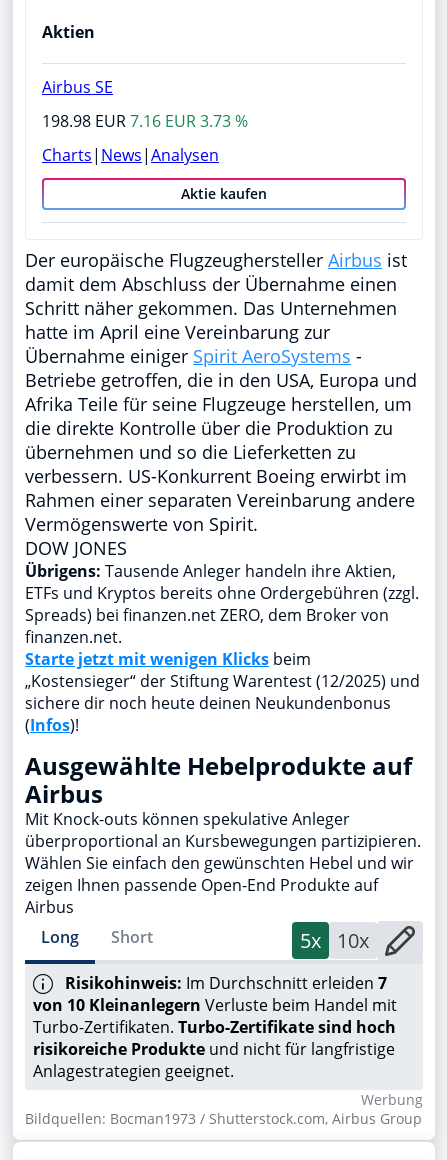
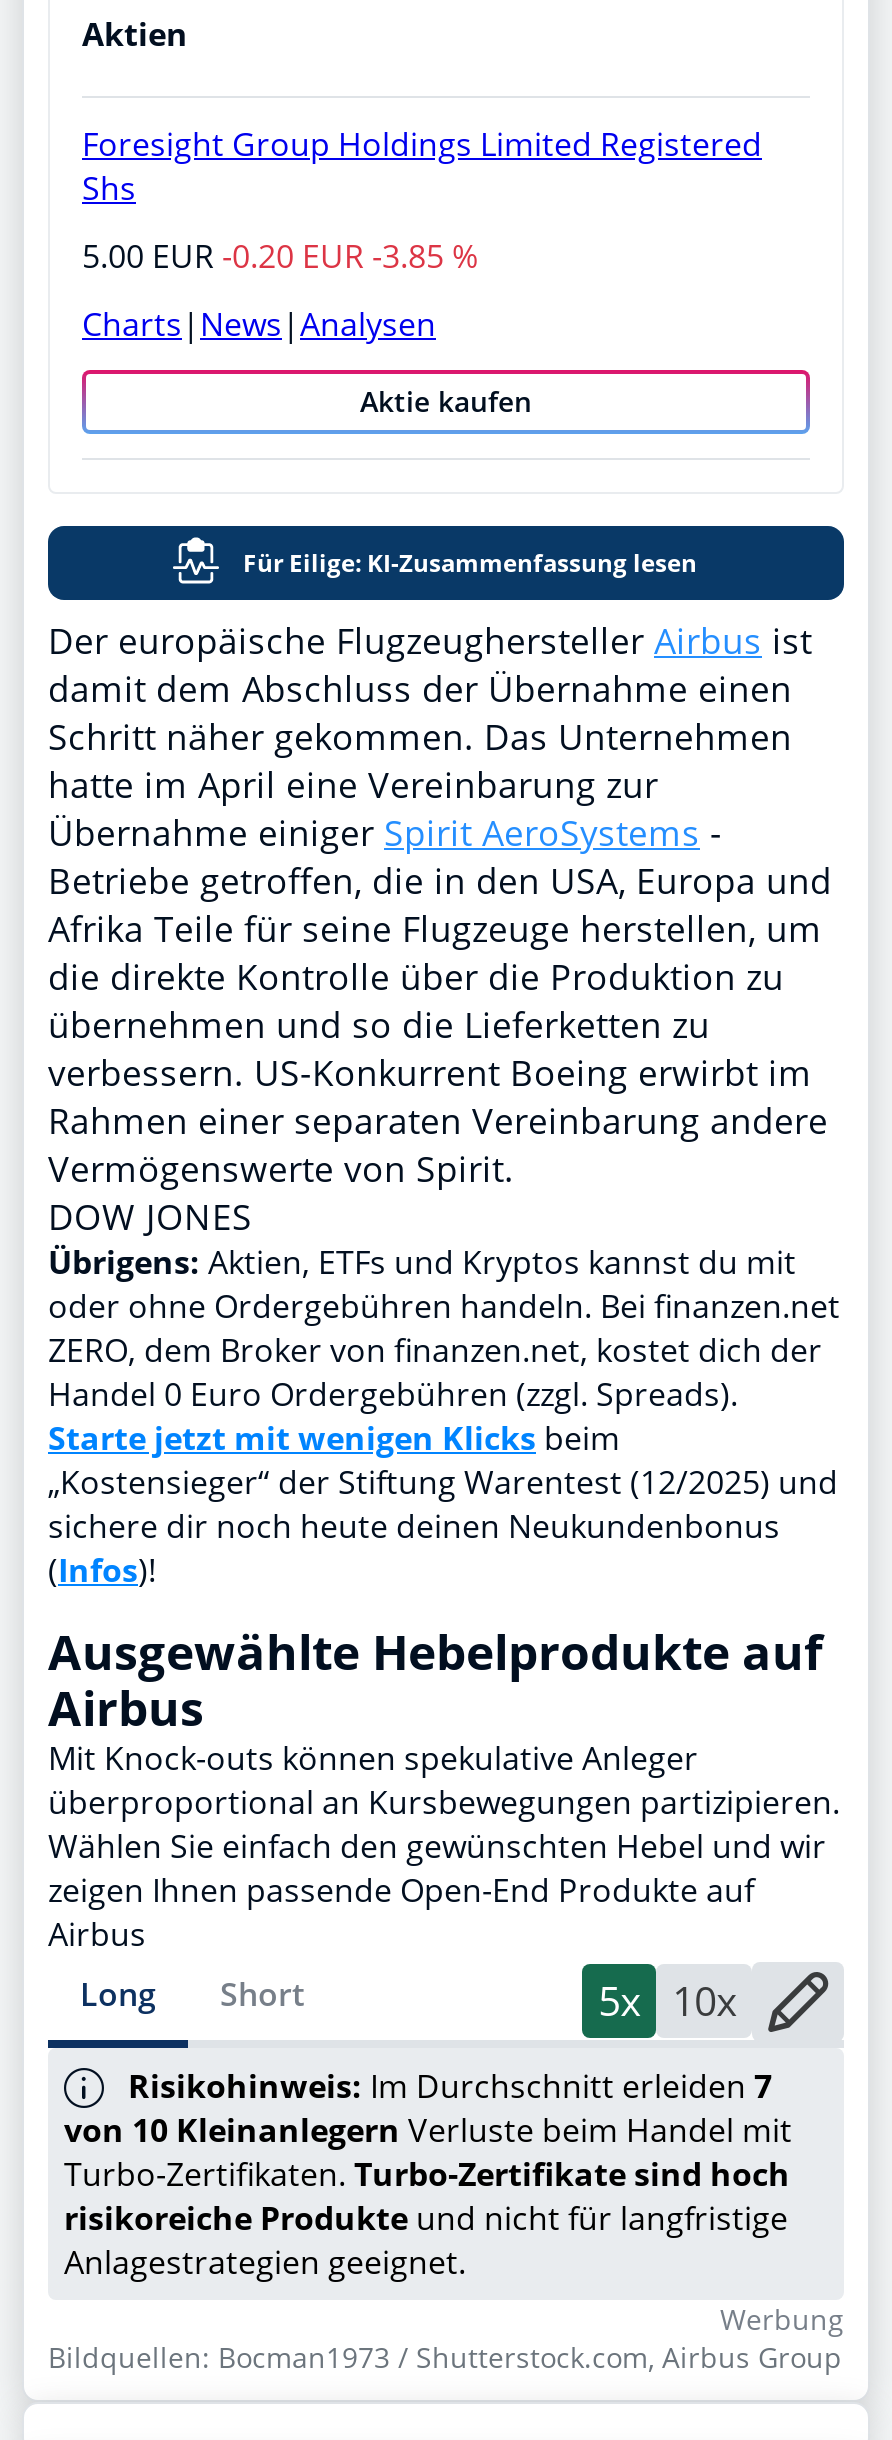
- Airbus SE
+ Foresight Group Holdings Limited Registered
+ Shs

- 198.98 EUR 7.16 EUR 3.73 %
+ 5.00 EUR -0.20 EUR -3.85 %

+ Für Eilige: KI-Zusammenfassung lesen

- Übrigens: Tausende Anleger handeln ihre Aktien,
- ETFs und Kryptos bereits ohne Ordergebühren (zzgl.
- Spreads) bei finanzen.net ZERO, dem Broker von
- finanzen.net.
+ Übrigens: Aktien, ETFs und Kryptos kannst du mit
+ oder ohne Ordergebühren handeln. Bei finanzen.net
+ ZERO, dem Broker von finanzen.net, kostet dich der
+ Handel 0 Euro Ordergebühren (zzgl. Spreads).
